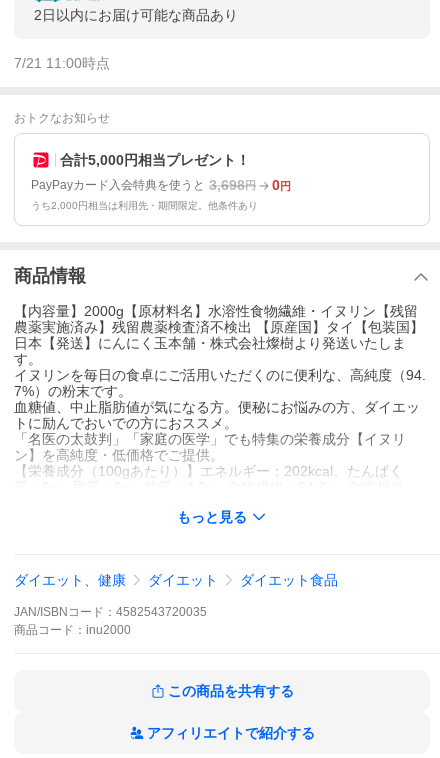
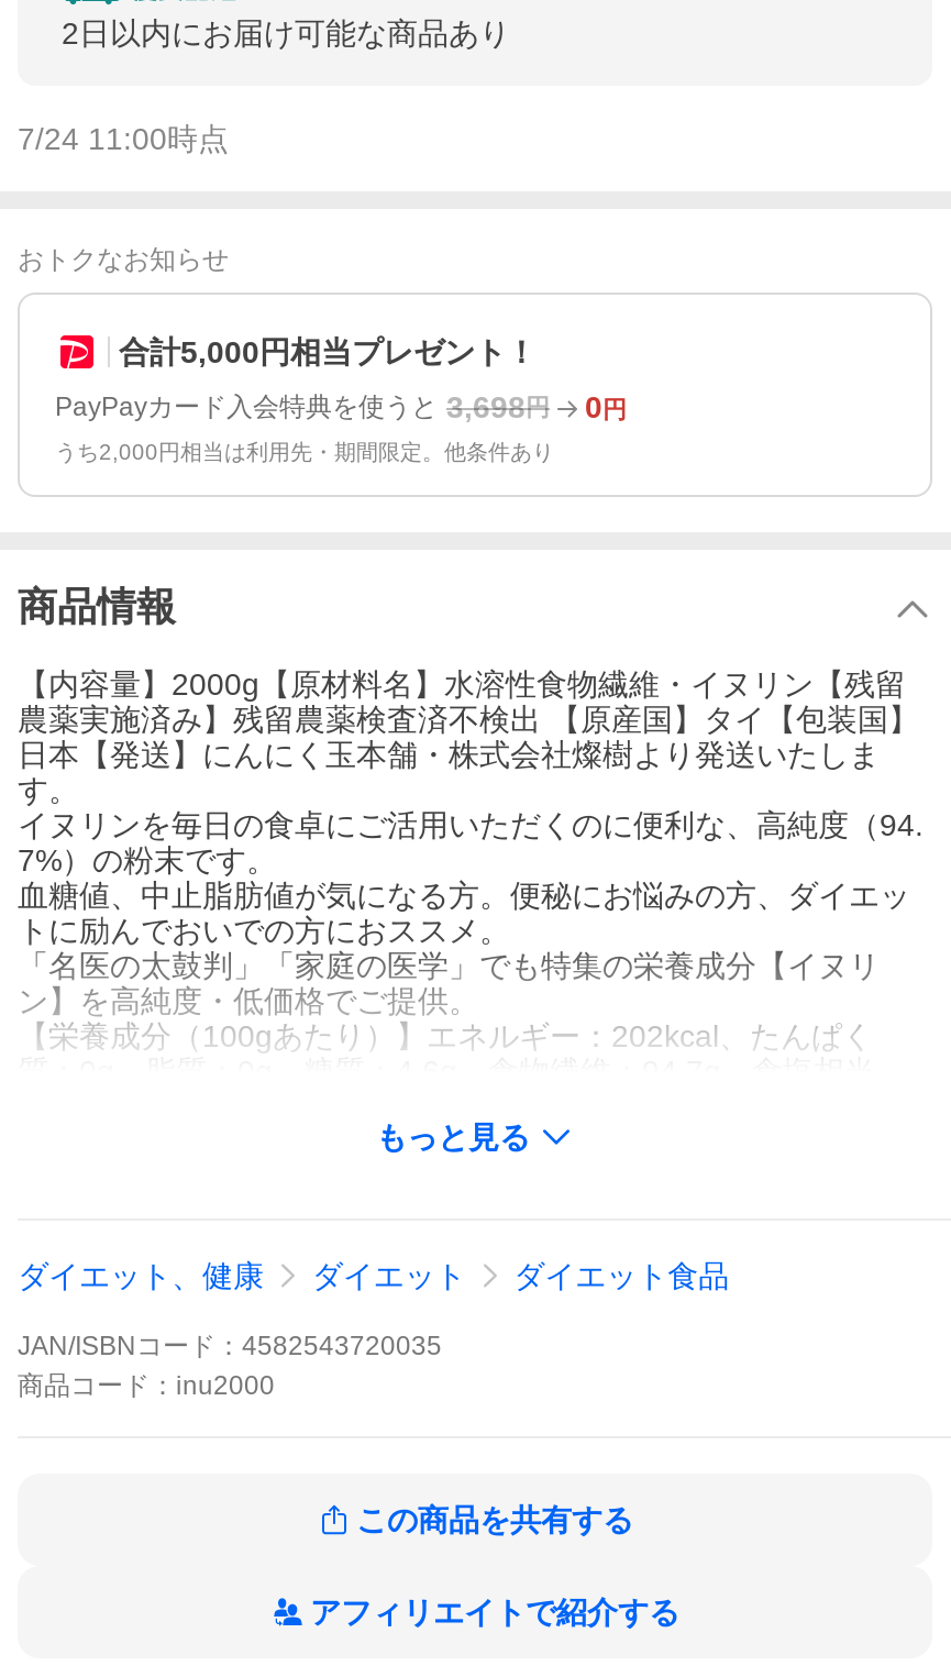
- 7/21 11:00時点
+ 7/24 11:00時点
